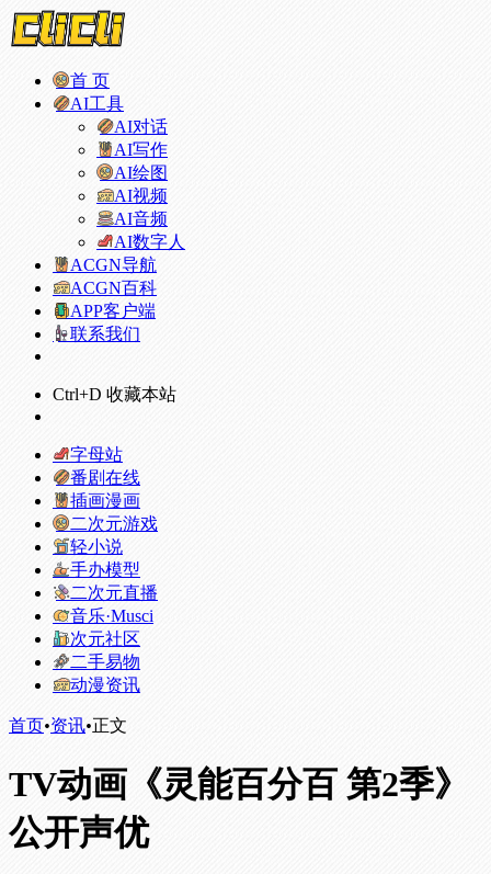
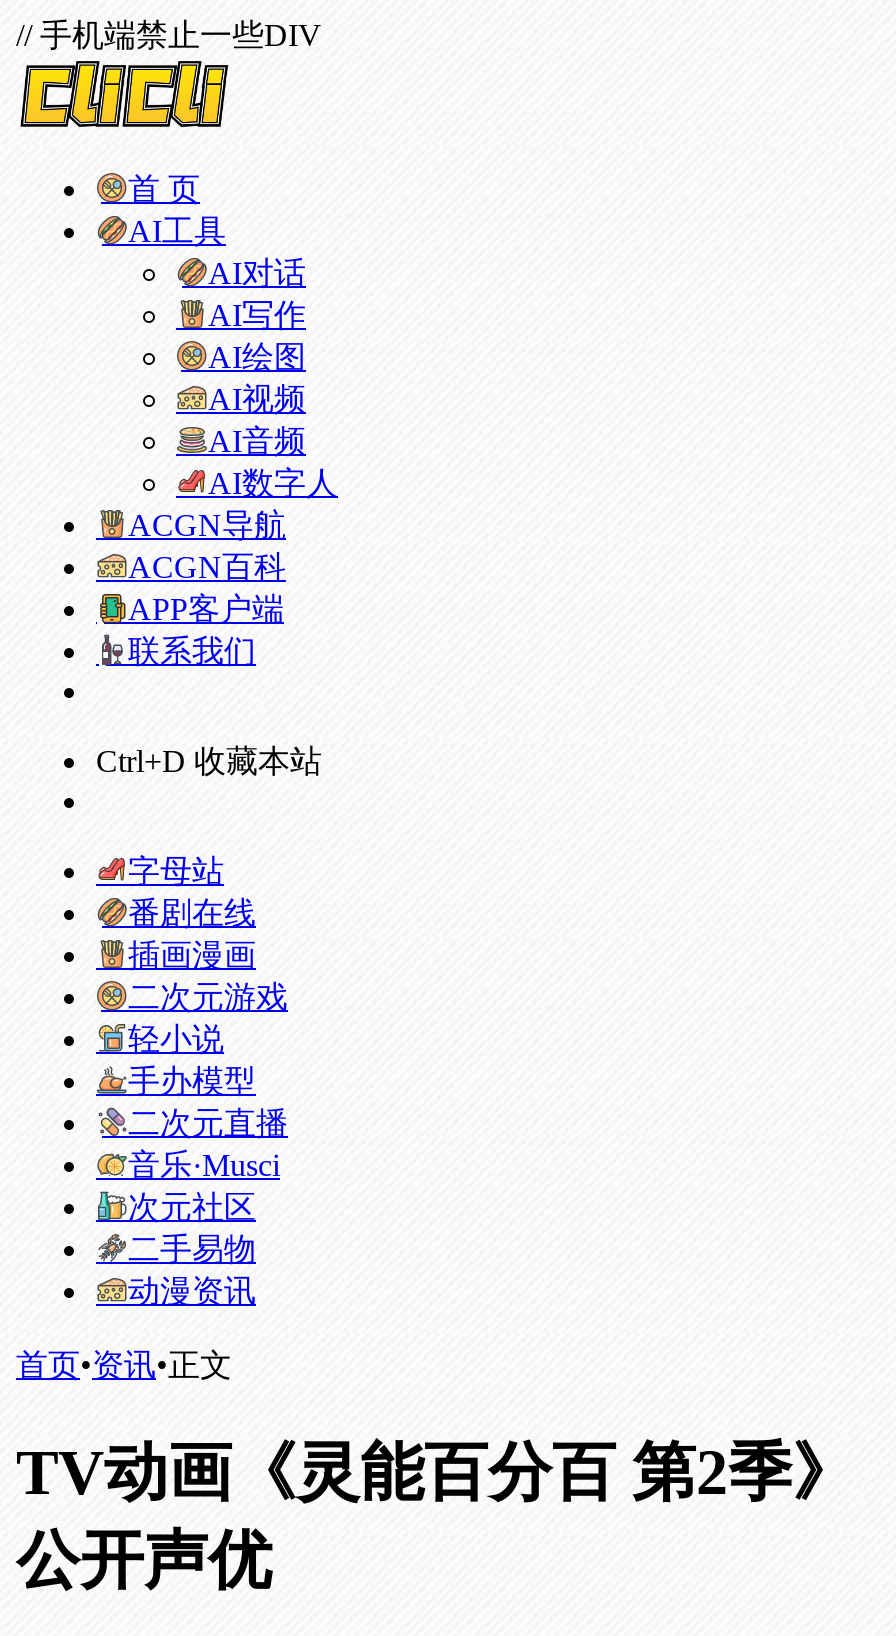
+ // 手机端禁止一些DIV
